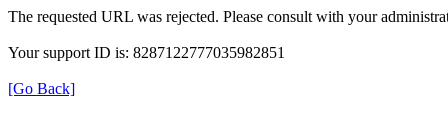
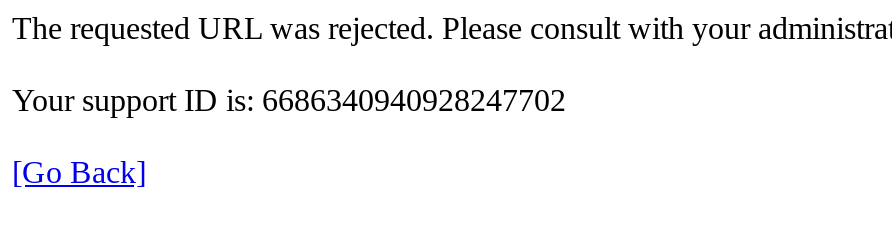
- Your support ID is: 8287122777035982851
+ Your support ID is: 6686340940928247702
